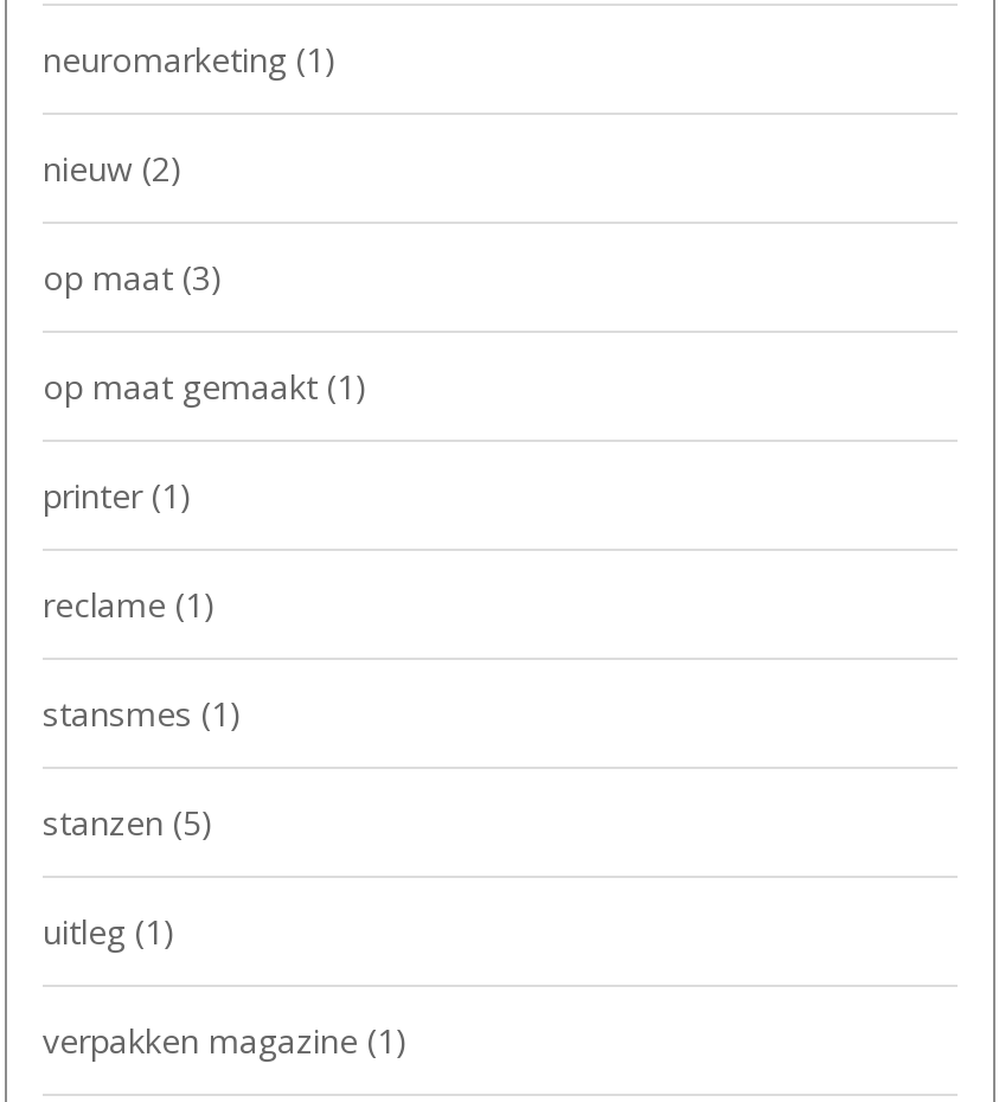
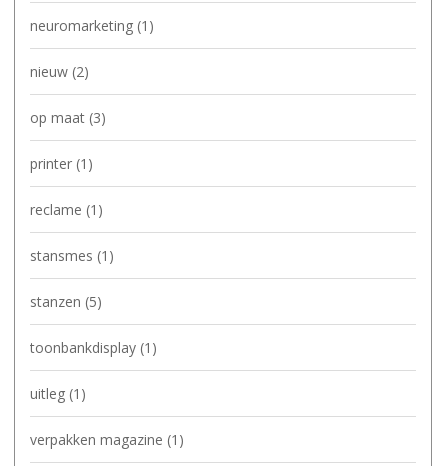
- op maat gemaakt (1)

moved up: printer (1) | reclame (1) | stansmes (1) | stanzen (5)

+ toonbankdisplay (1)
